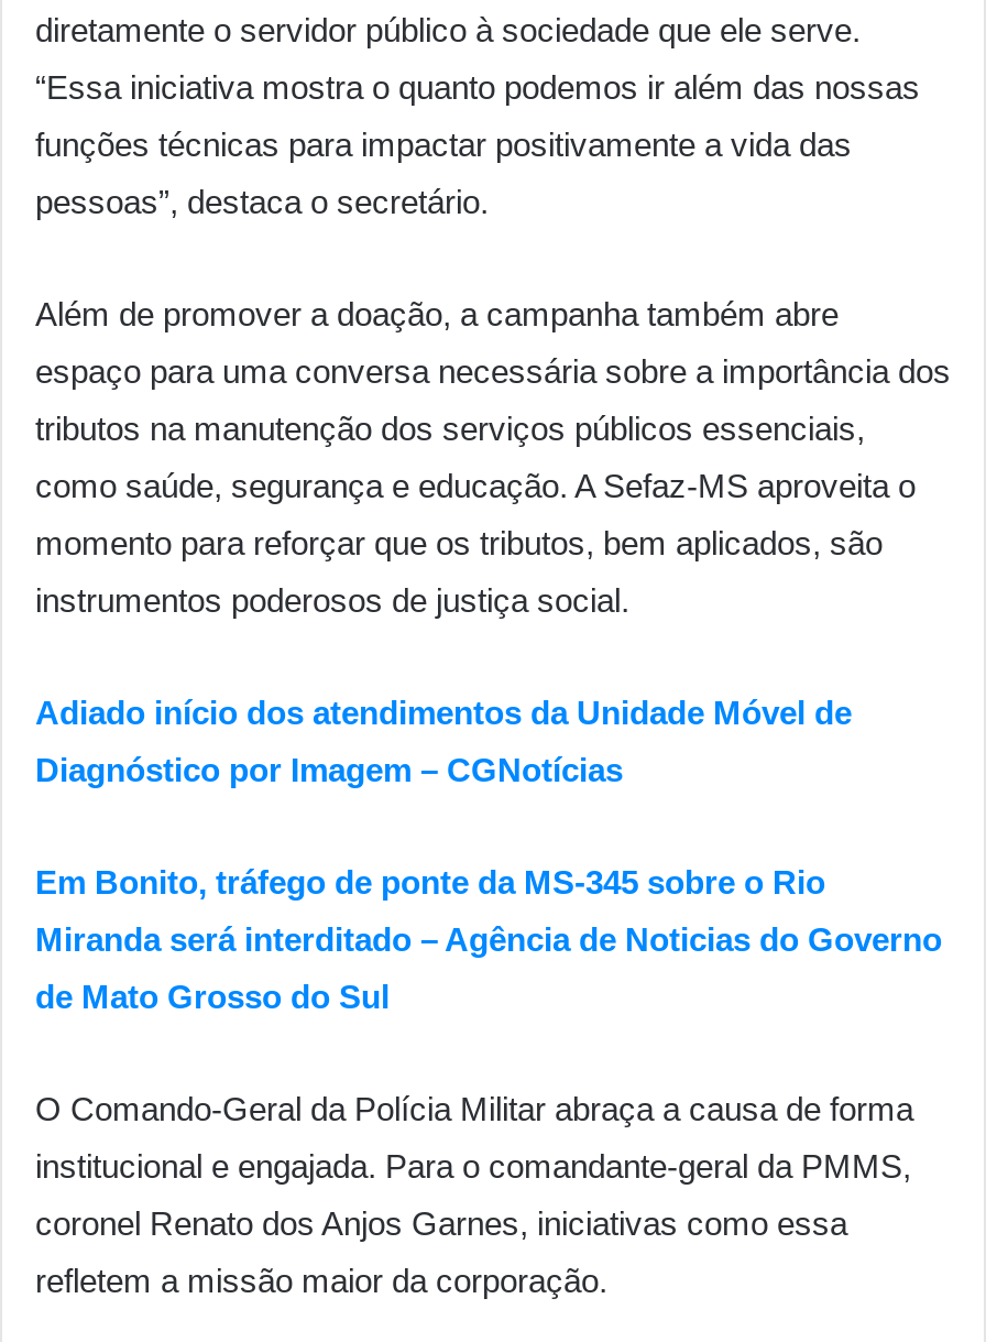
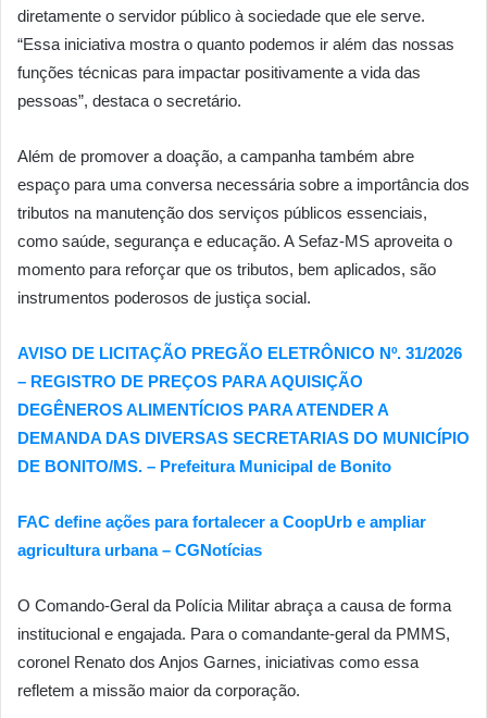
- Adiado início dos atendimentos da Unidade Móvel de
- Diagnóstico por Imagem – CGNotícias
- Em Bonito, tráfego de ponte da MS-345 sobre o Rio
- Miranda será interditado – Agência de Noticias do Governo
- de Mato Grosso do Sul
+ AVISO DE LICITAÇÃO PREGÃO ELETRÔNICO Nº. 31/2026
+ – REGISTRO DE PREÇOS PARA AQUISIÇÃO
+ DEGÊNEROS ALIMENTÍCIOS PARA ATENDER A
+ DEMANDA DAS DIVERSAS SECRETARIAS DO MUNICÍPIO
+ DE BONITO/MS. – Prefeitura Municipal de Bonito
+ FAC define ações para fortalecer a CoopUrb e ampliar
+ agricultura urbana – CGNotícias
